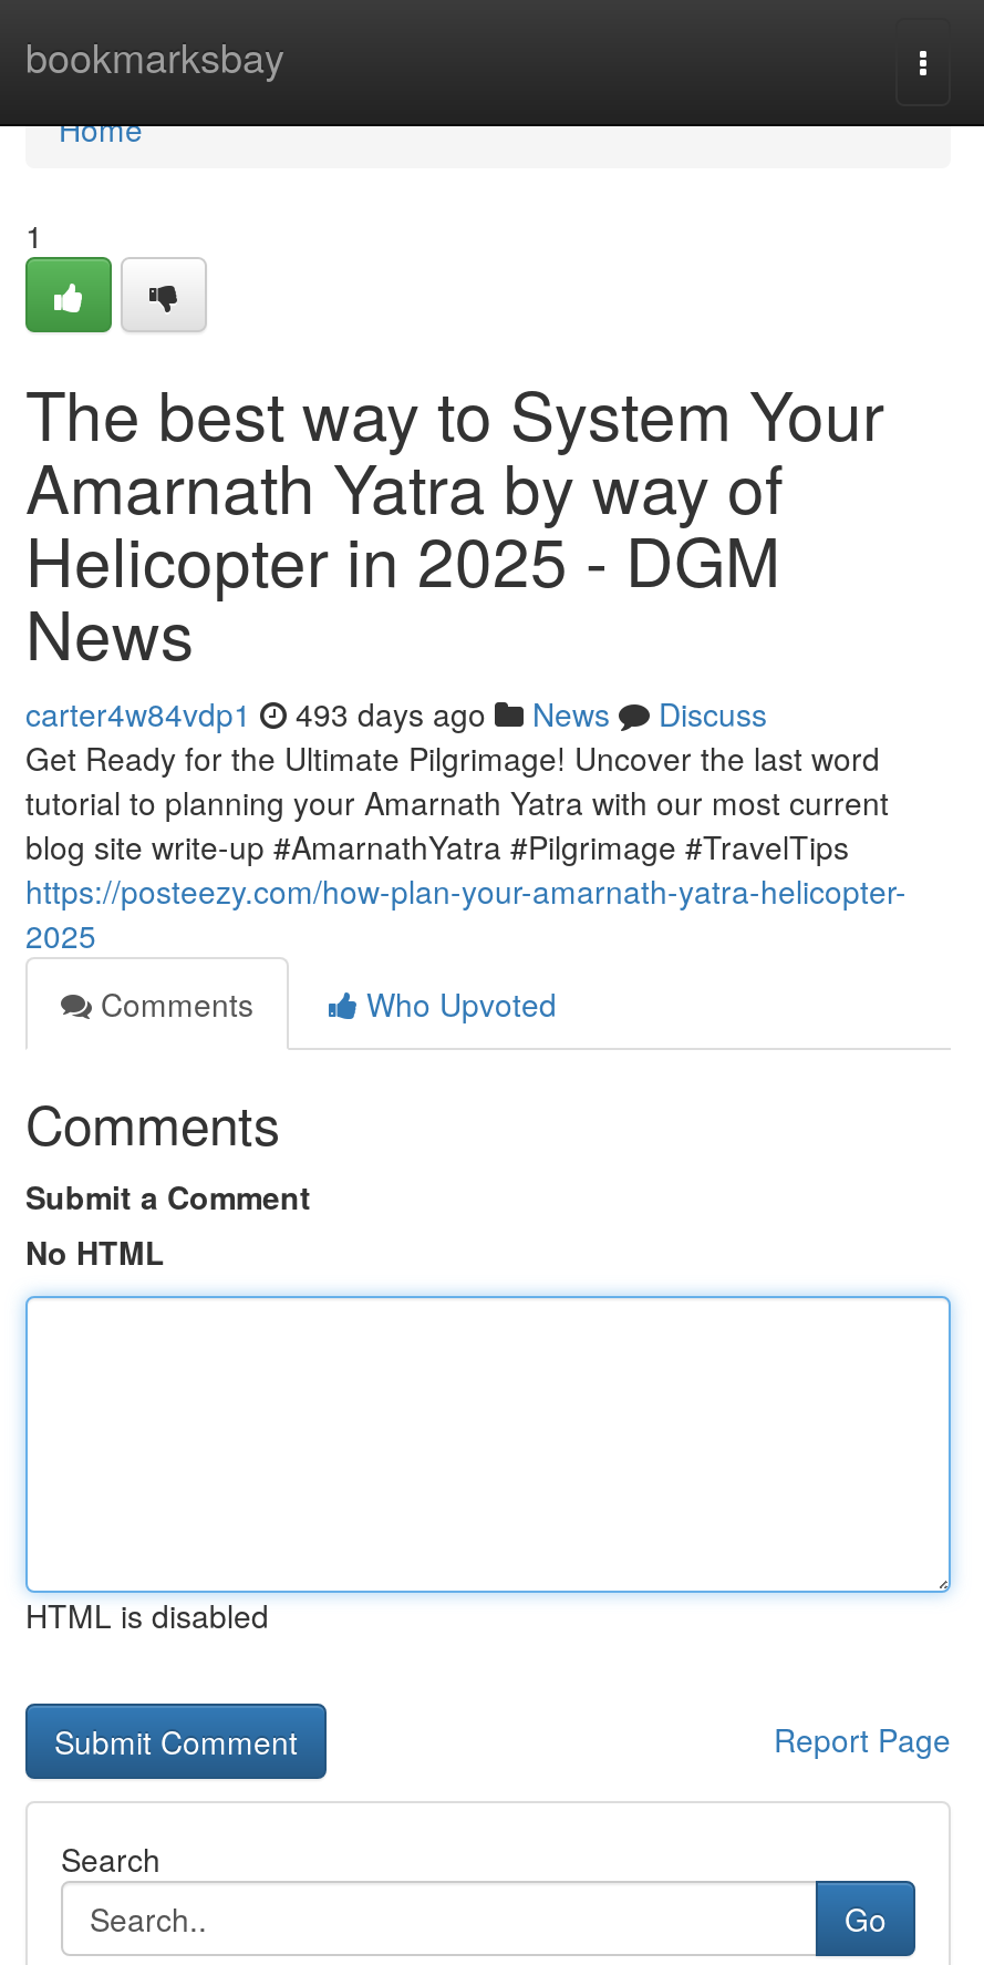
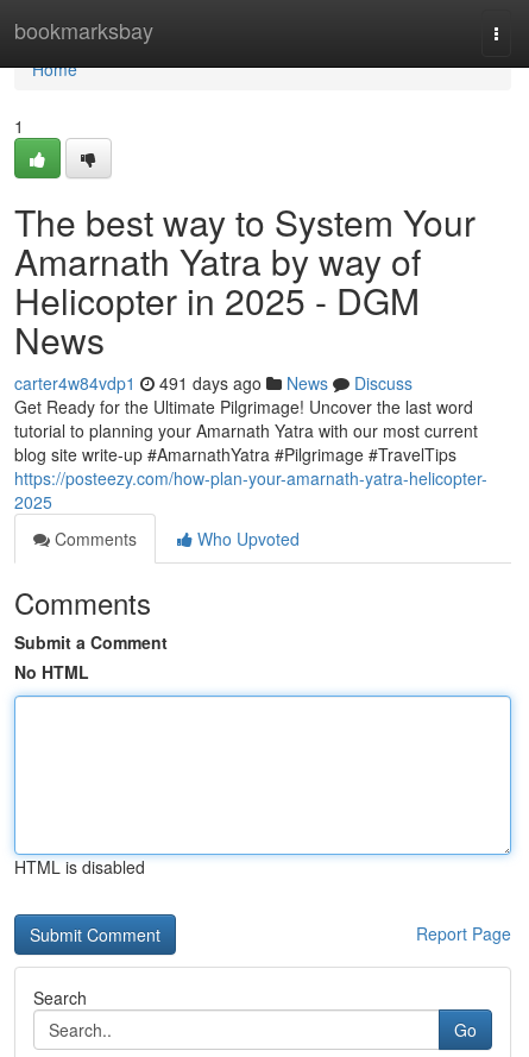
- carter4w84vdp1 493 days ago News Discuss
+ carter4w84vdp1 491 days ago News Discuss
